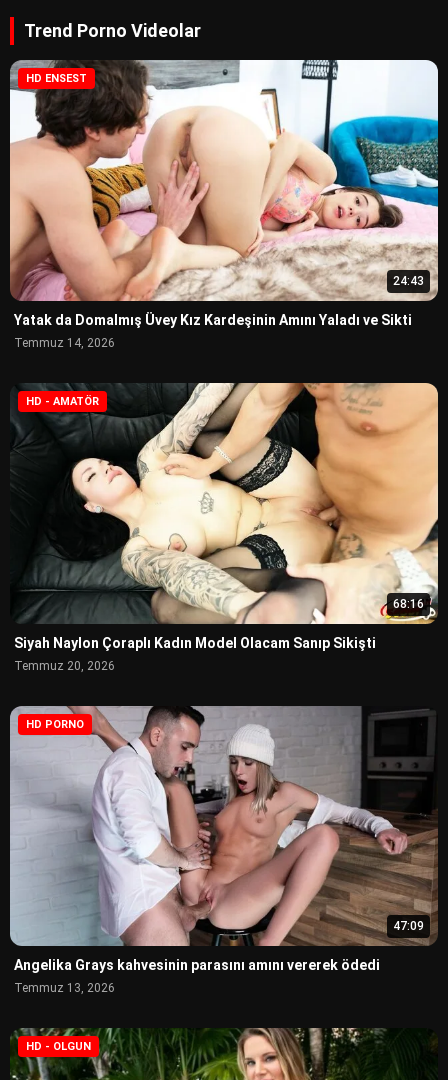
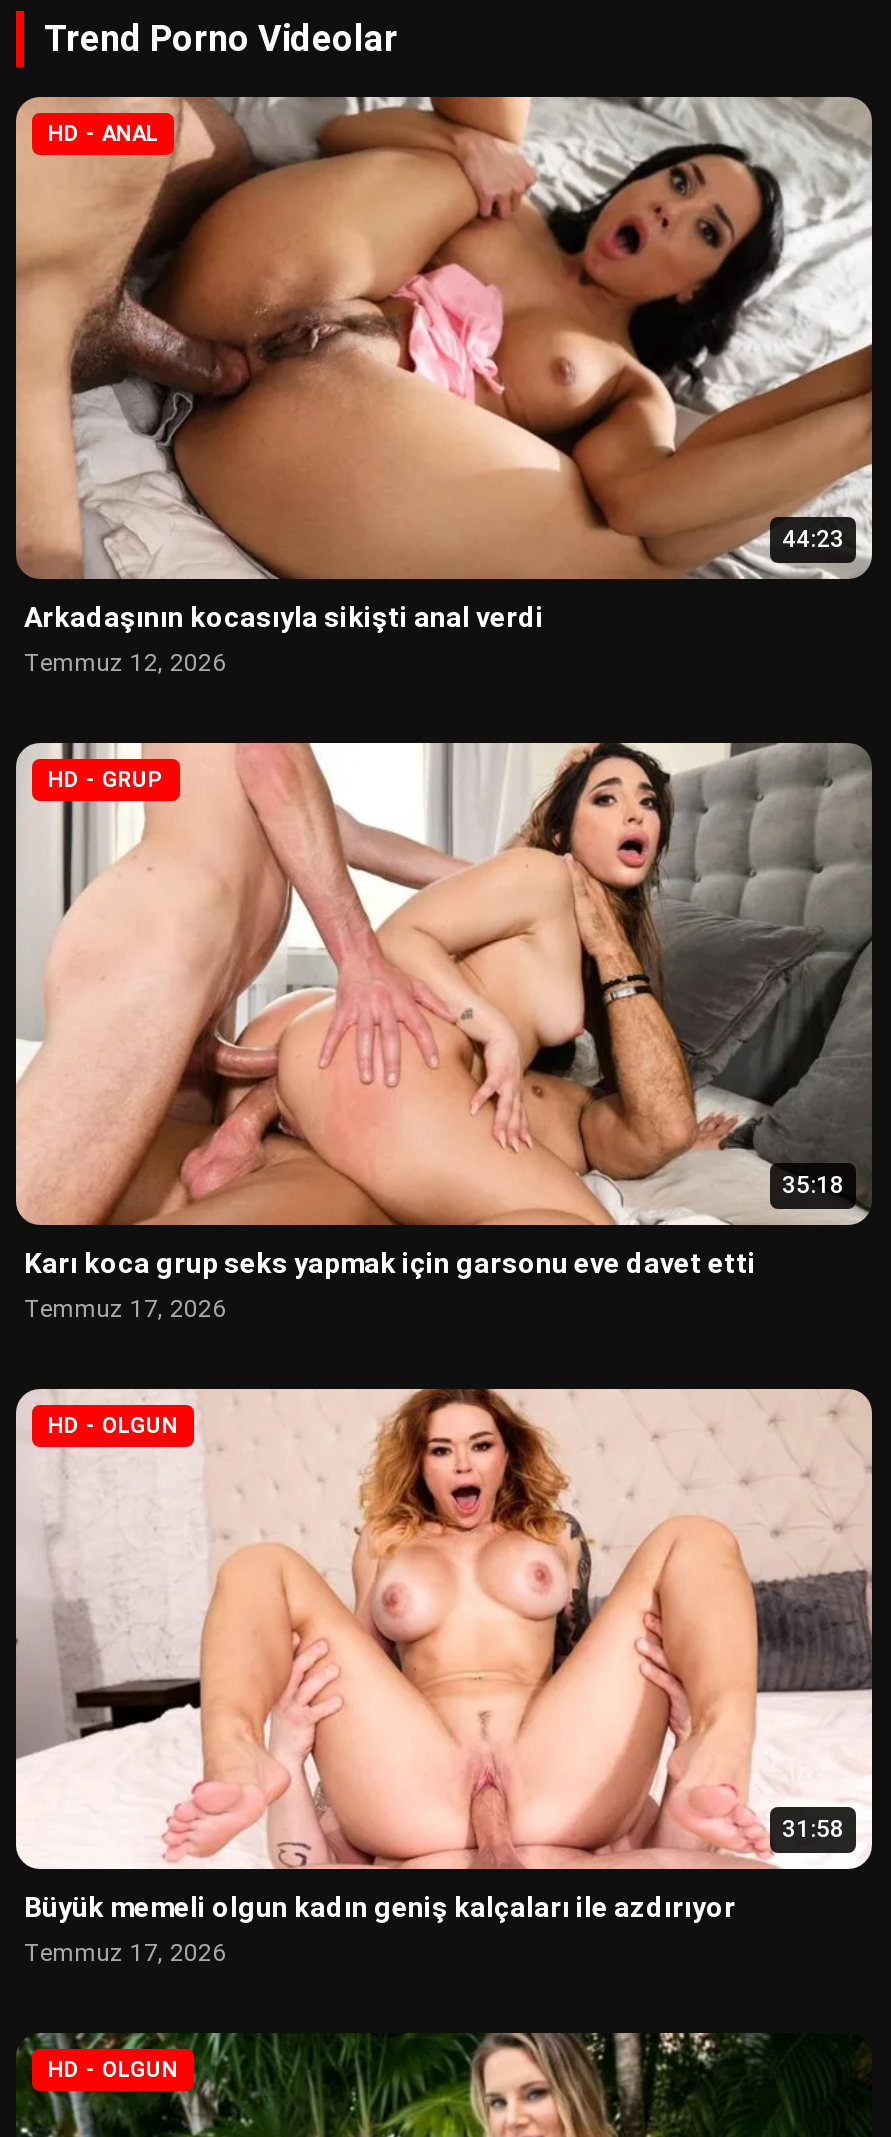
- [image]
- 24:43
+ [image]
+ 44:23

- HD ENSEST
+ HD - ANAL

- Yatak da Domalmış Üvey Kız Kardeşinin Amını Yaladı ve Sikti
+ Arkadaşının kocasıyla sikişti anal verdi

- Temmuz 14, 2026
+ Temmuz 12, 2026

- [image]
- 68:16
+ [image]
+ 35:18

- HD - AMATÖR
+ HD - GRUP

- Siyah Naylon Çoraplı Kadın Model Olacam Sanıp Sikişti
+ Karı koca grup seks yapmak için garsonu eve davet etti

- Temmuz 20, 2026
+ Temmuz 17, 2026

- [image]
- 47:09
+ [image]
+ 31:58

- HD PORNO
+ HD - OLGUN

- Angelika Grays kahvesinin parasını amını vererek ödedi
+ Büyük memeli olgun kadın geniş kalçaları ile azdırıyor

- Temmuz 13, 2026
+ Temmuz 17, 2026
